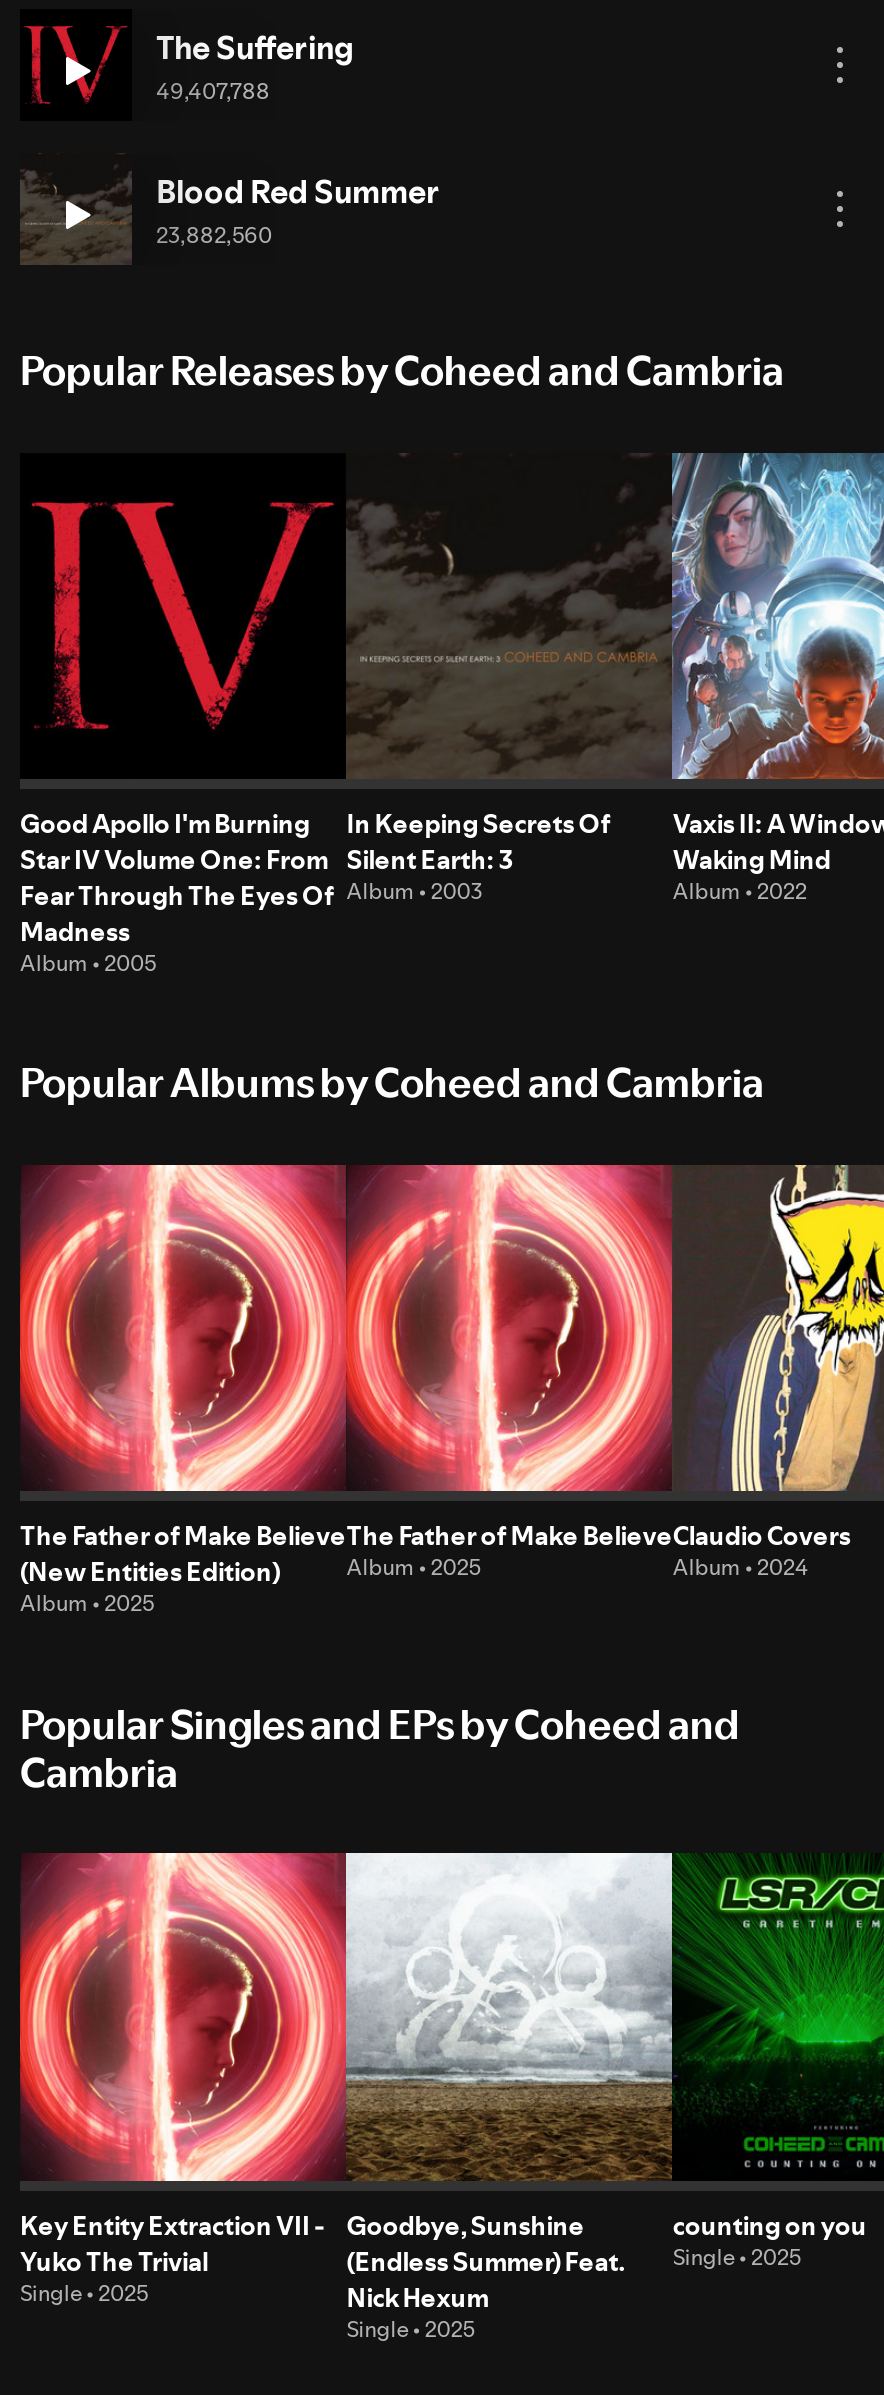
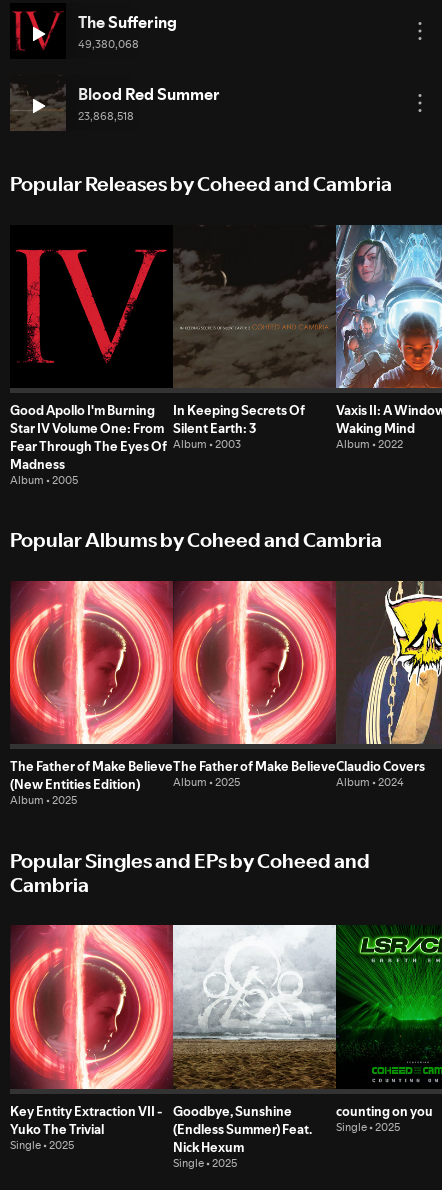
- 49,407,788
+ 49,380,068

- 23,882,560
+ 23,868,518
